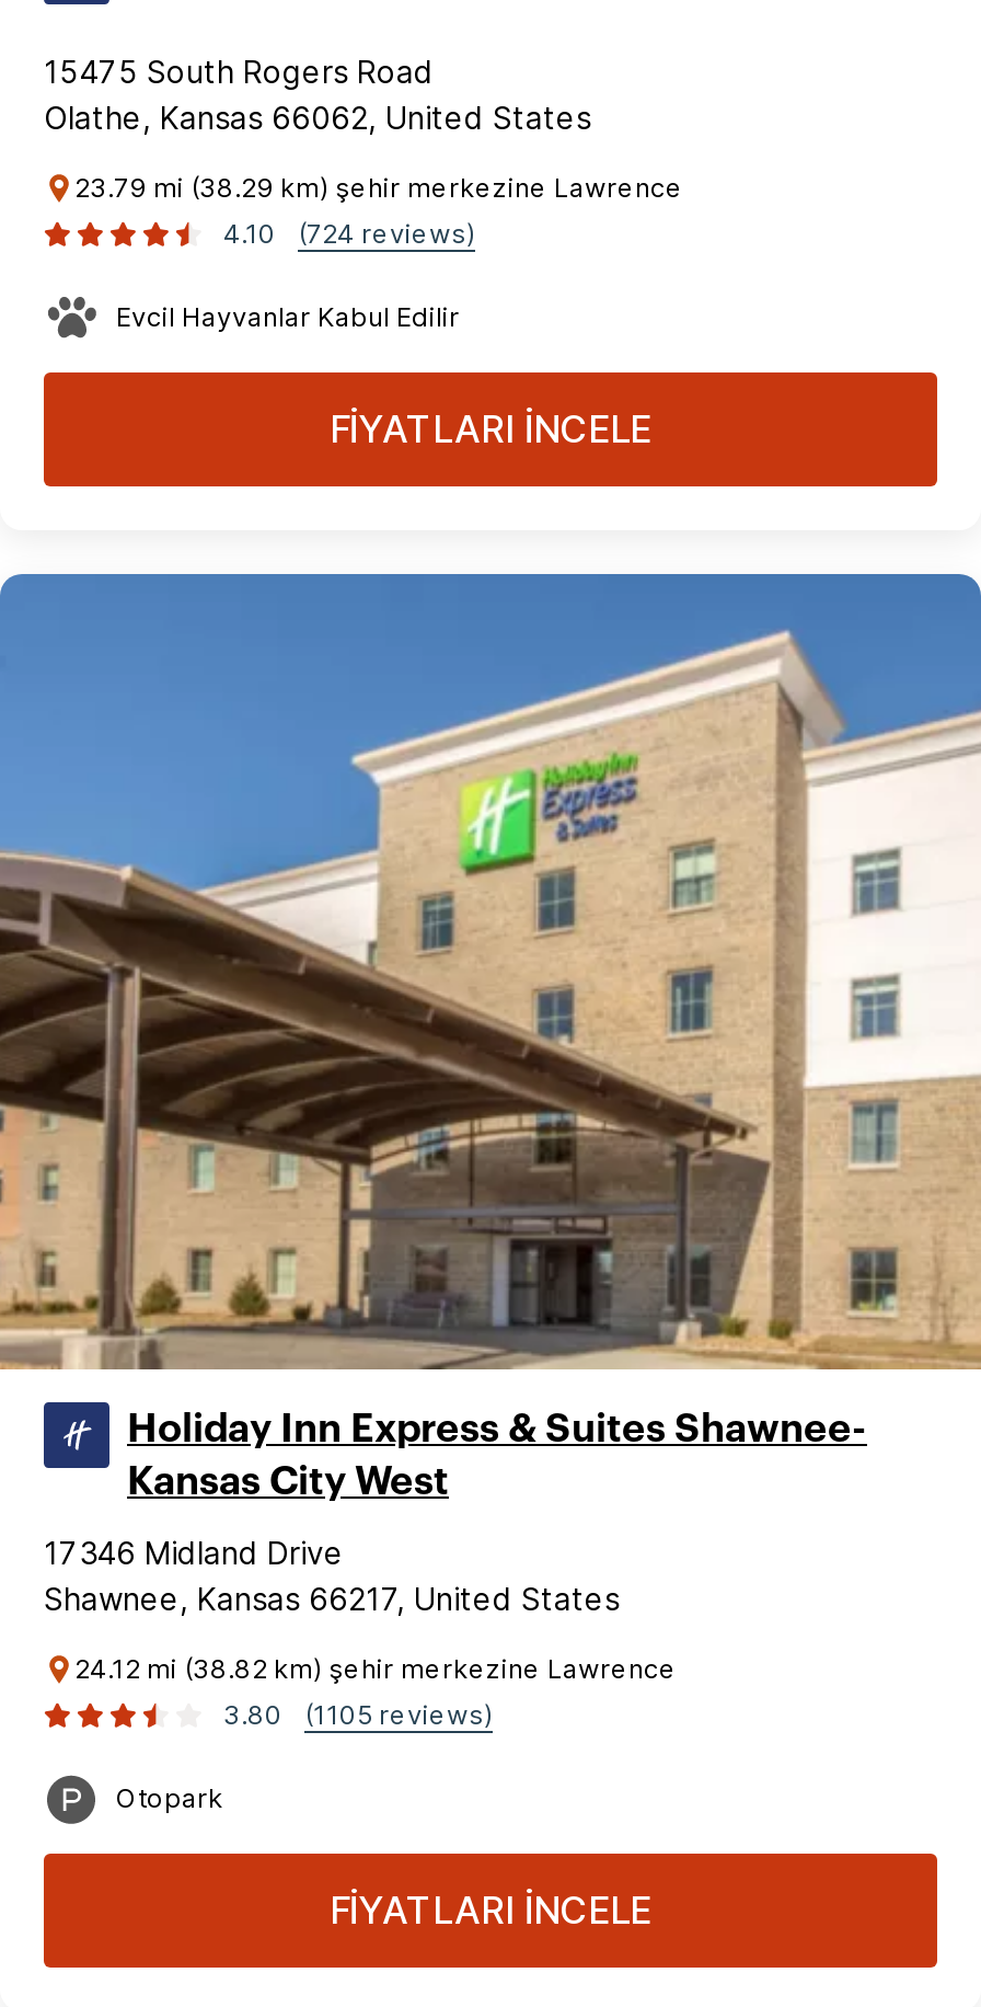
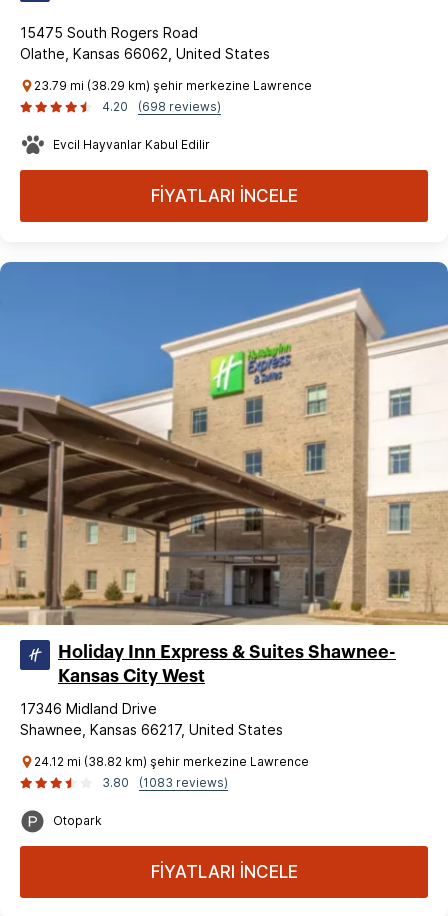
- 4.10
+ 4.20

- (724 reviews)
+ (698 reviews)

- 3.80 (1105 reviews)
+ 3.80 (1083 reviews)
